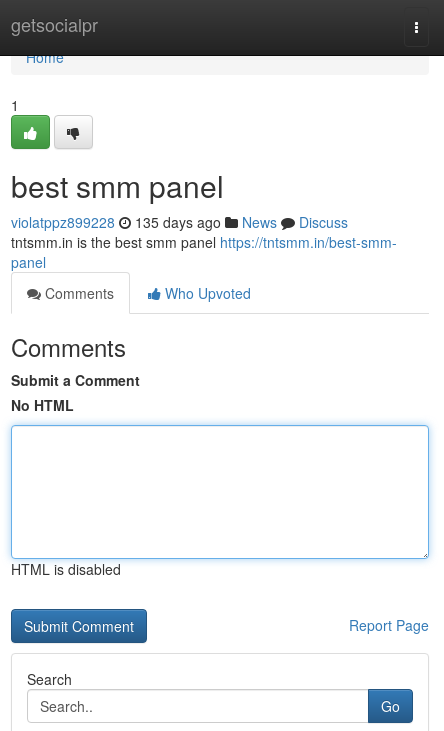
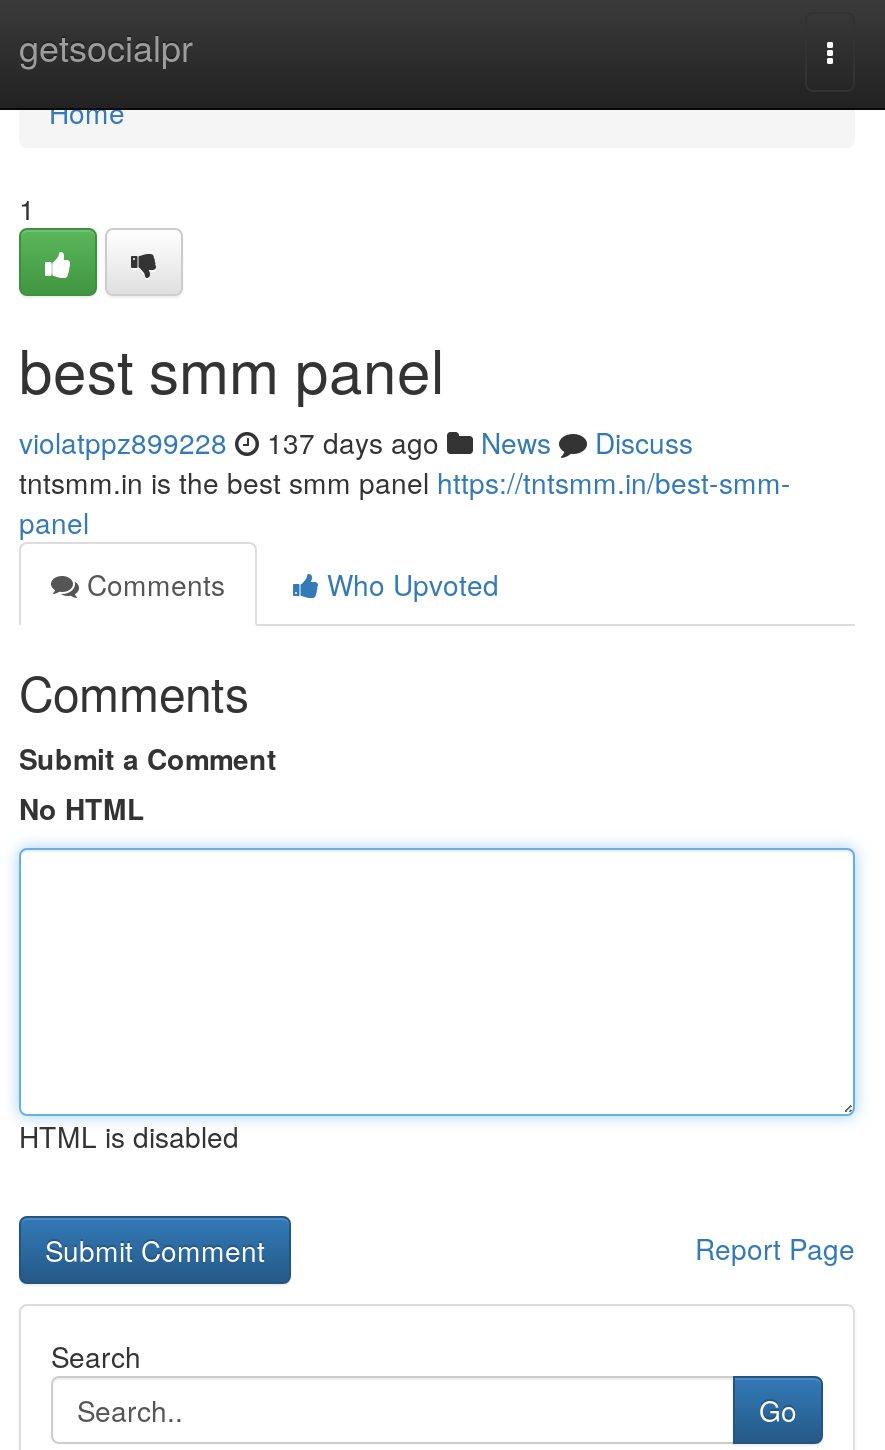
- violatppz899228 135 days ago News Discuss
+ violatppz899228 137 days ago News Discuss
